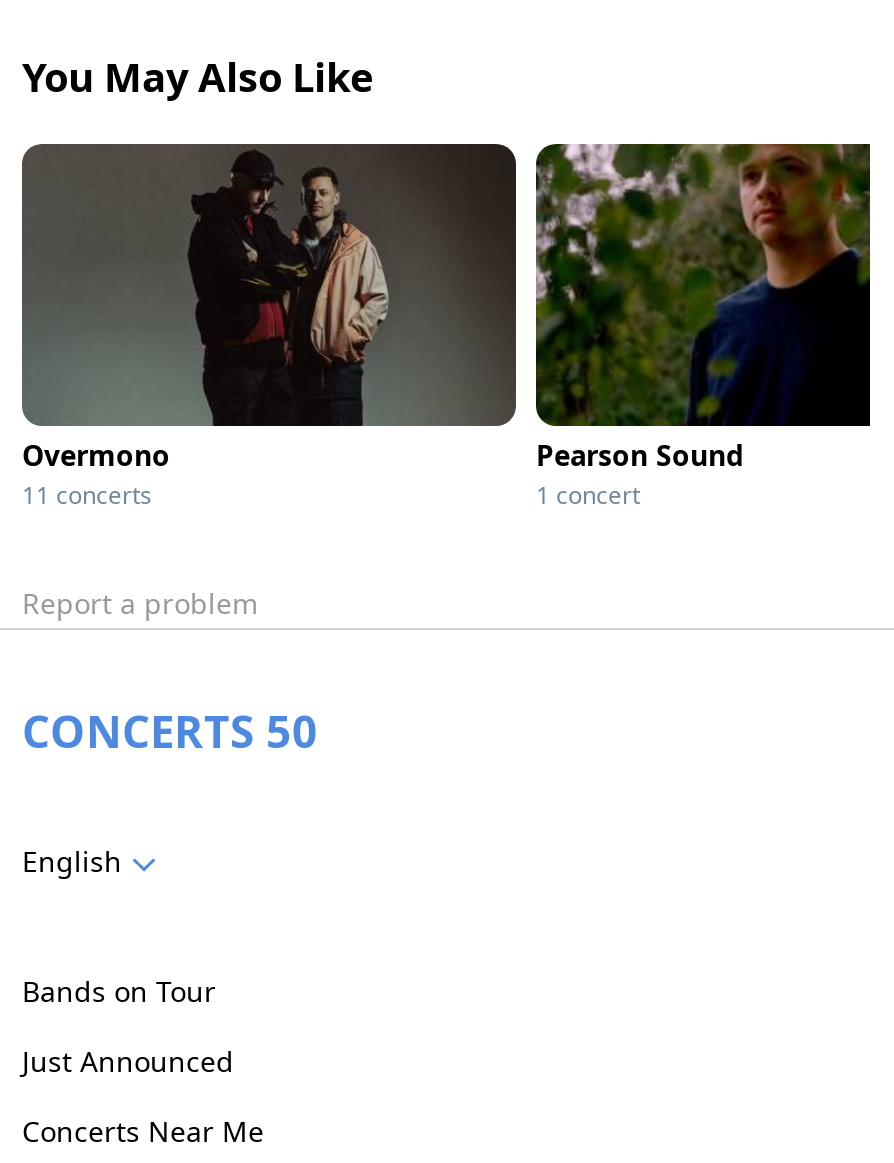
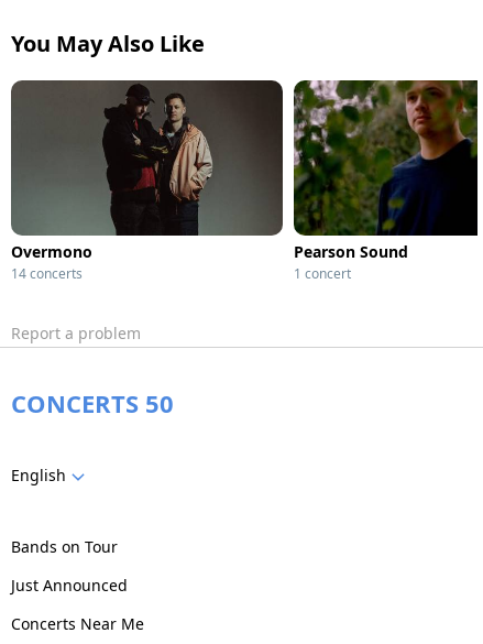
- 11 concerts
+ 14 concerts
